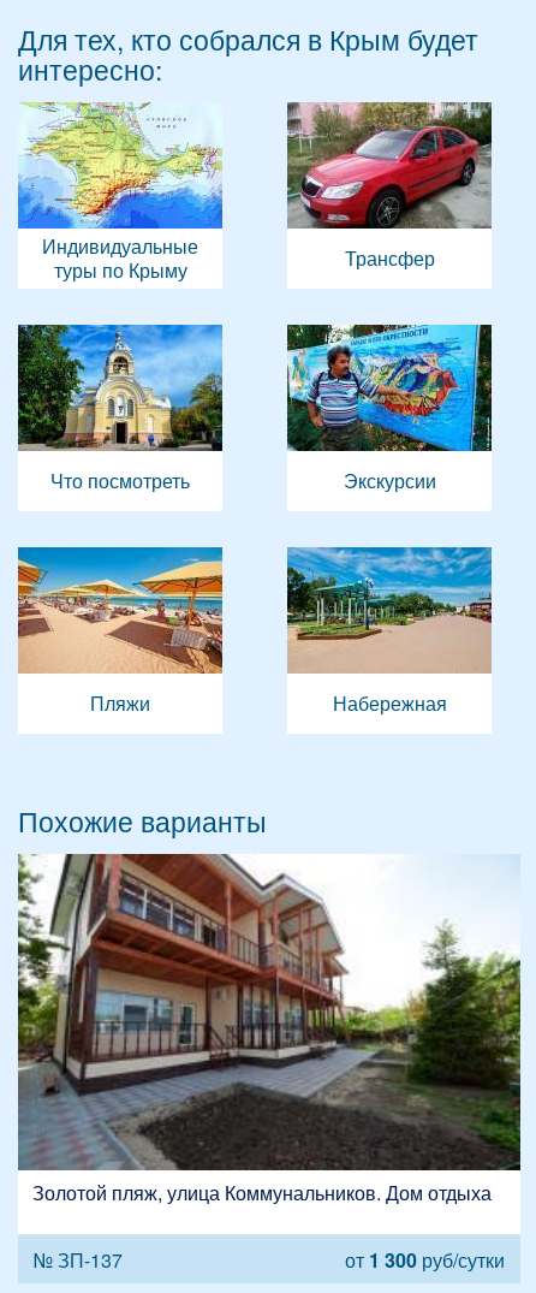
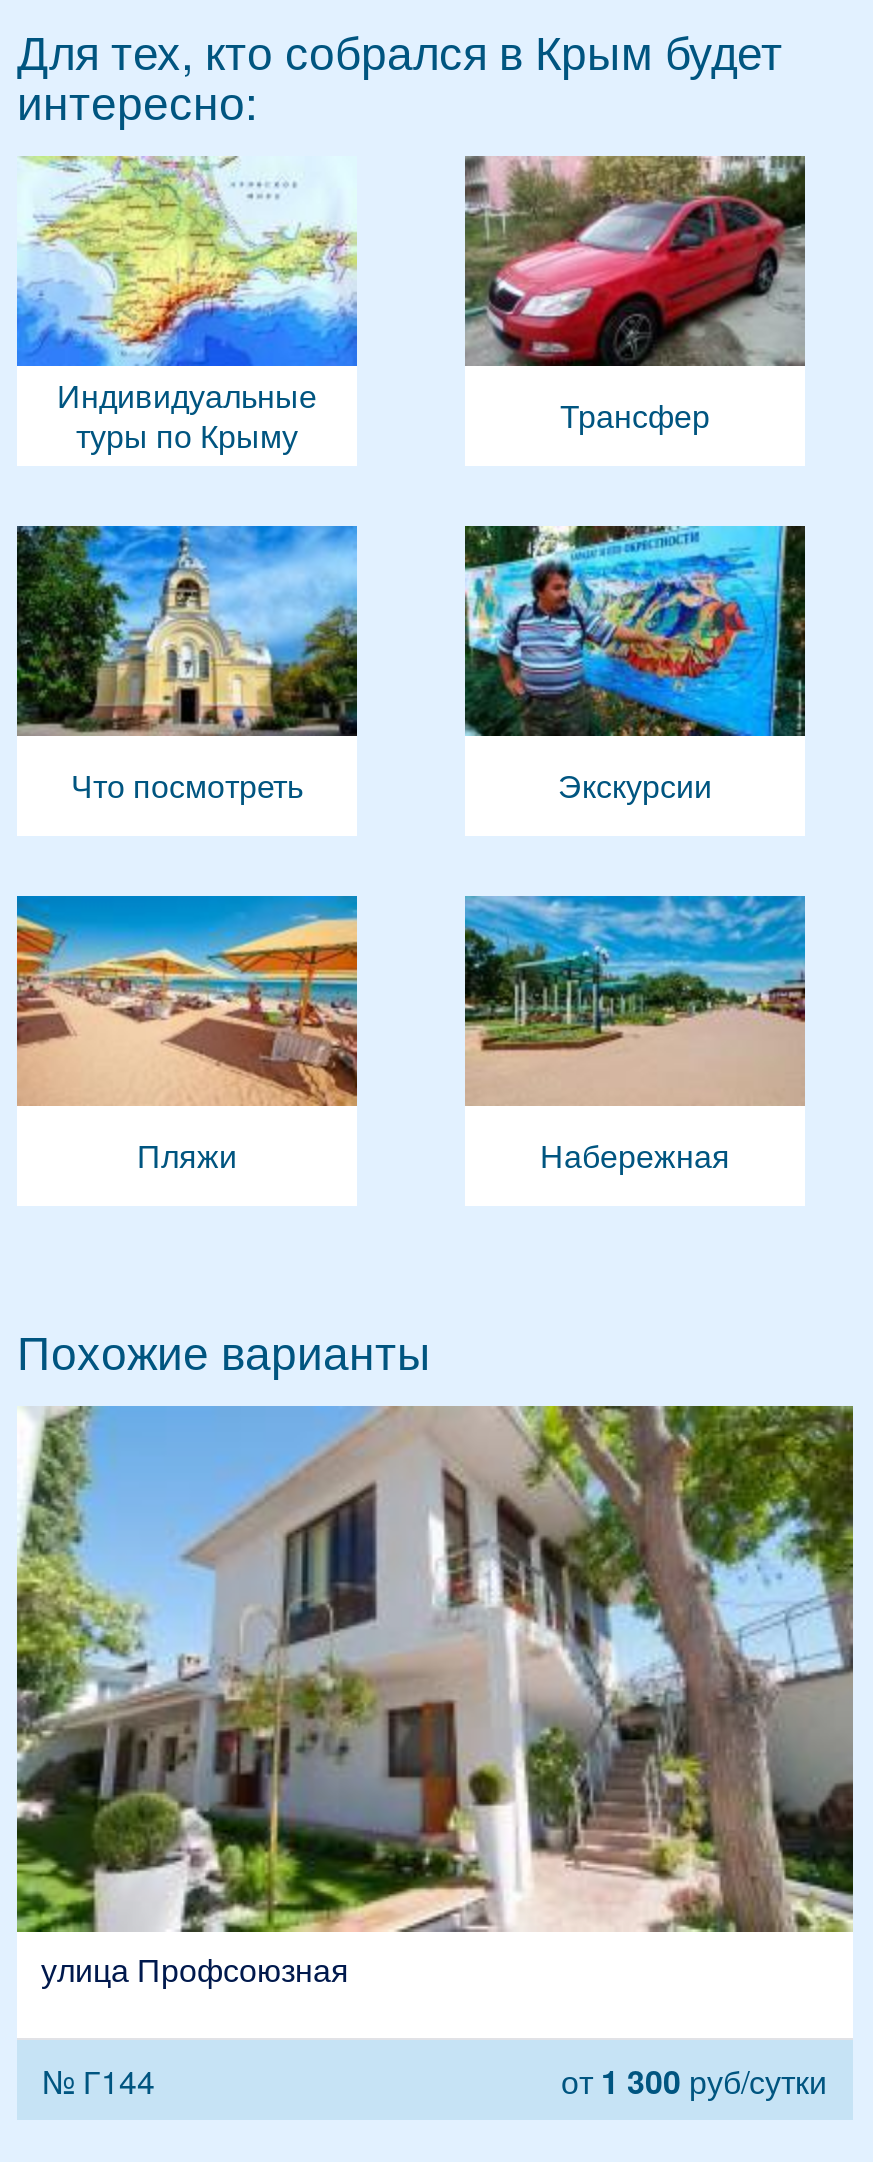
- [image]
- Золотой пляж, улица Коммунальников. Дом отдыха
+ [image]
+ улица Профсоюзная

- № ЗП-137
+ № Г144
